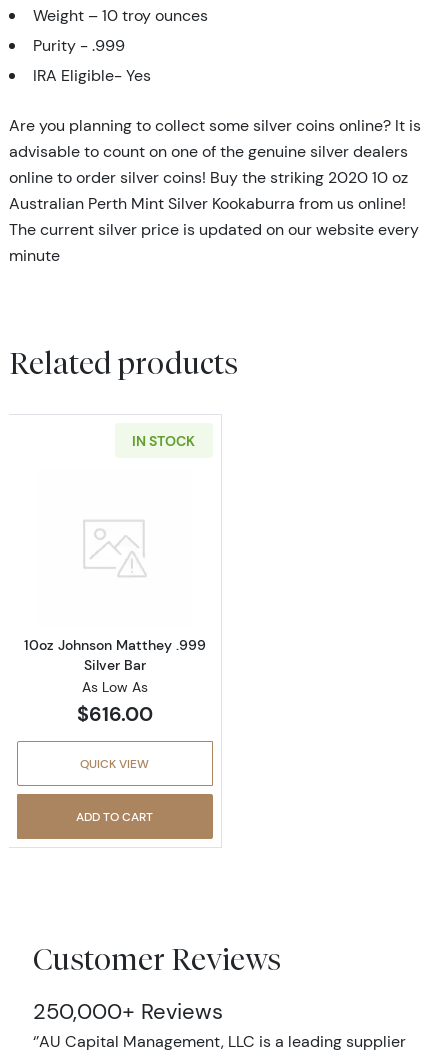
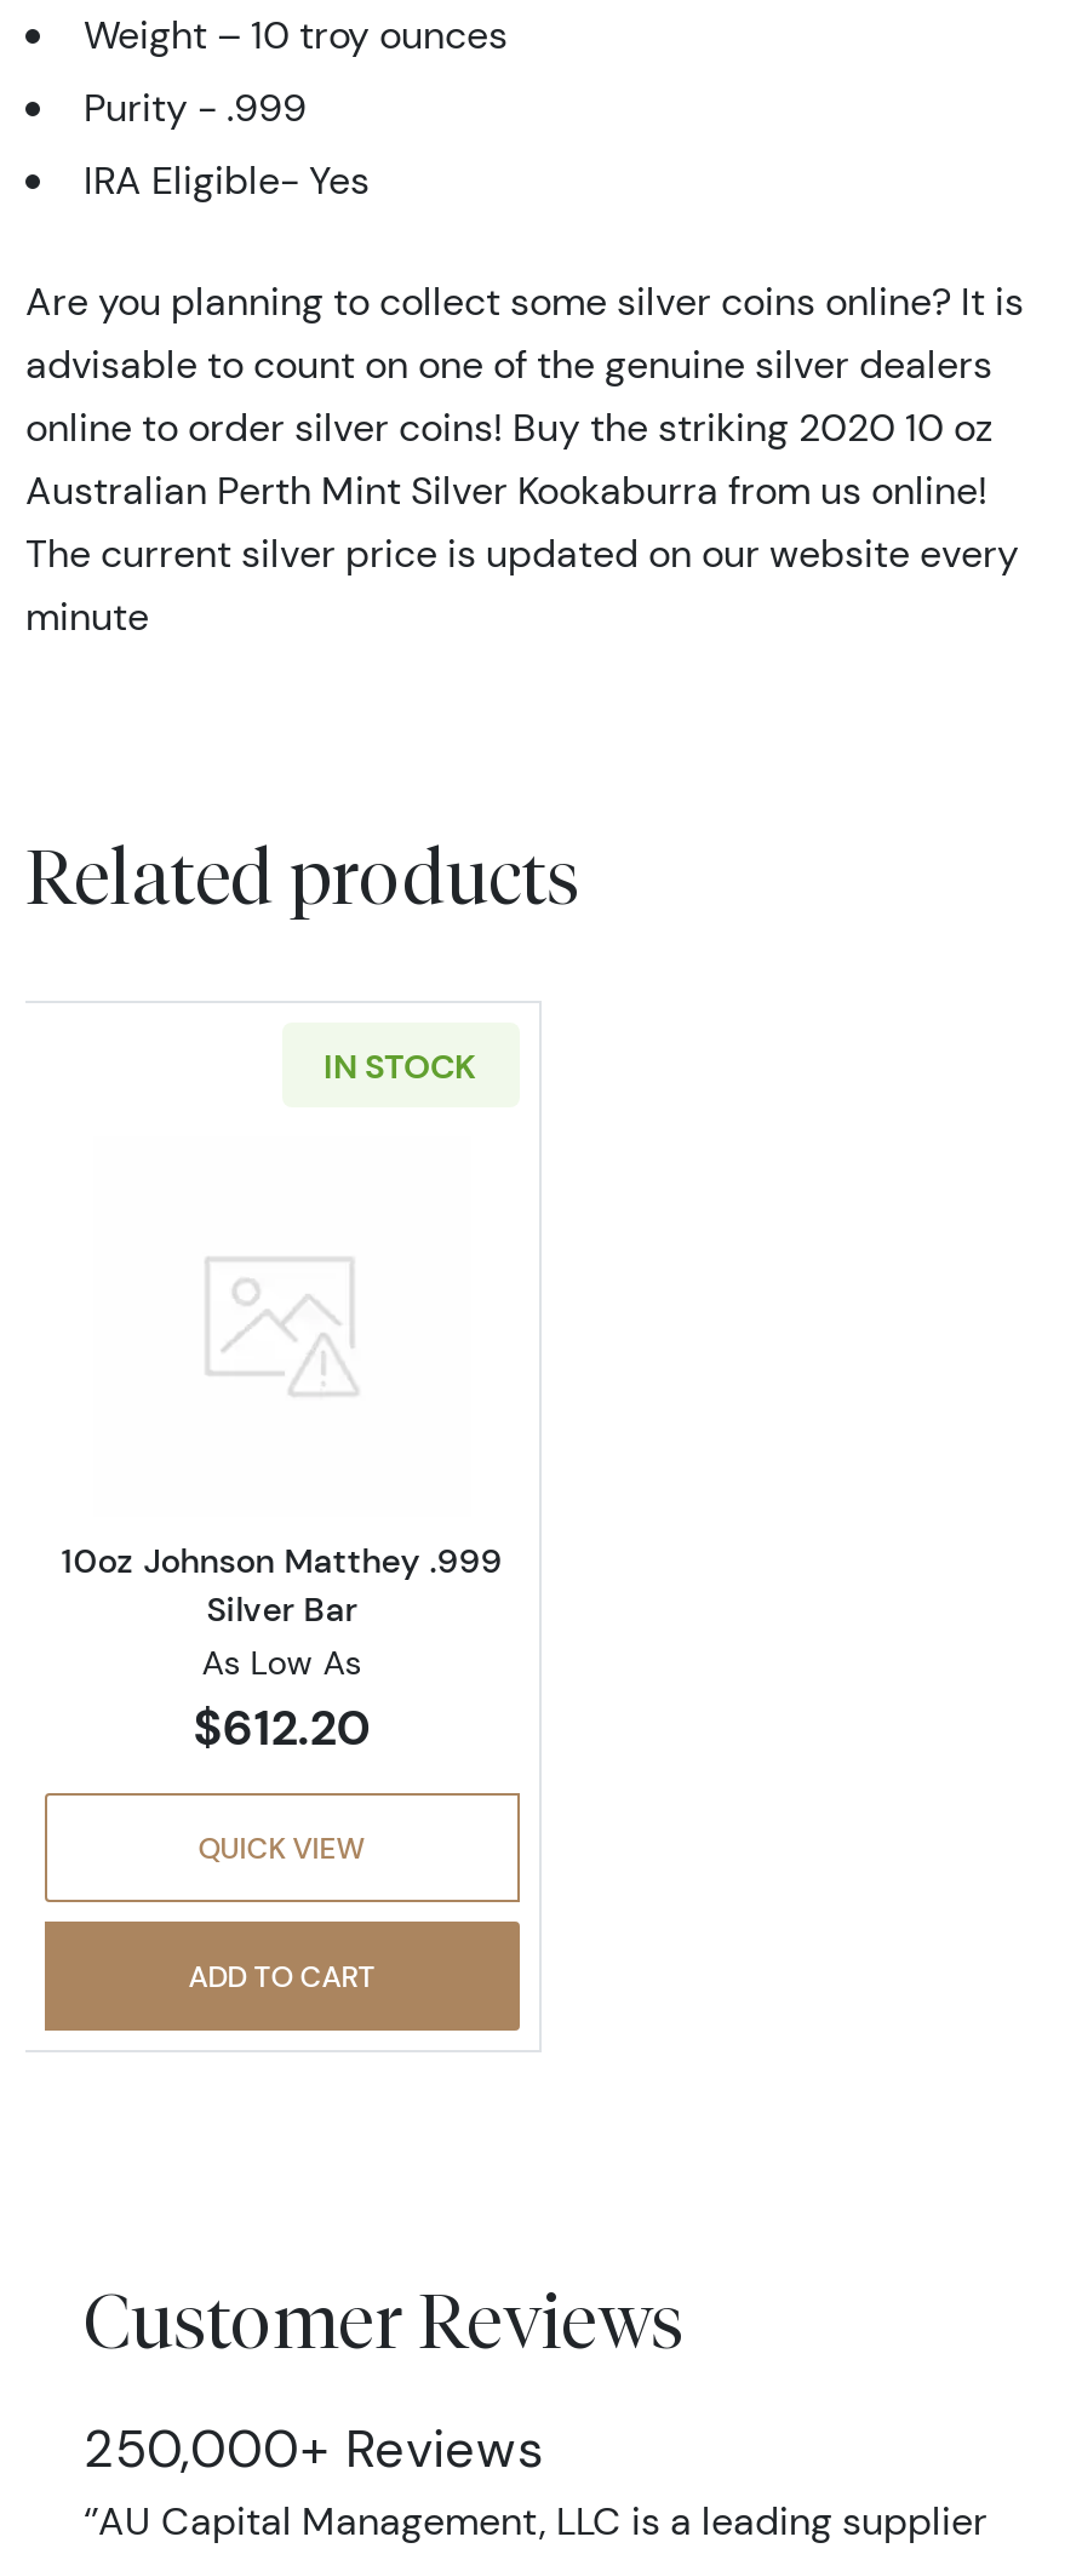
- $616.00
+ $612.20
